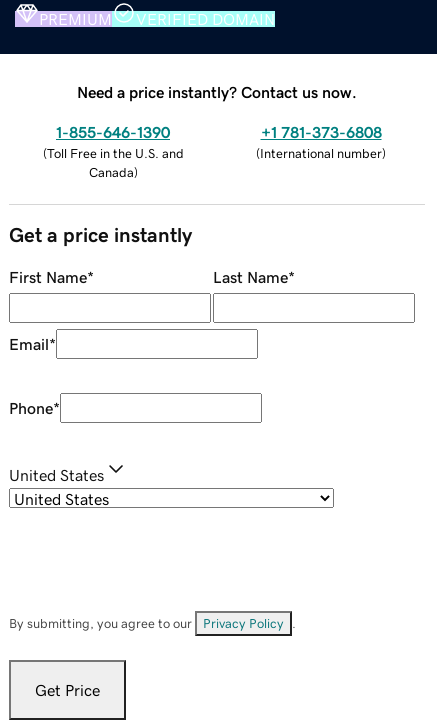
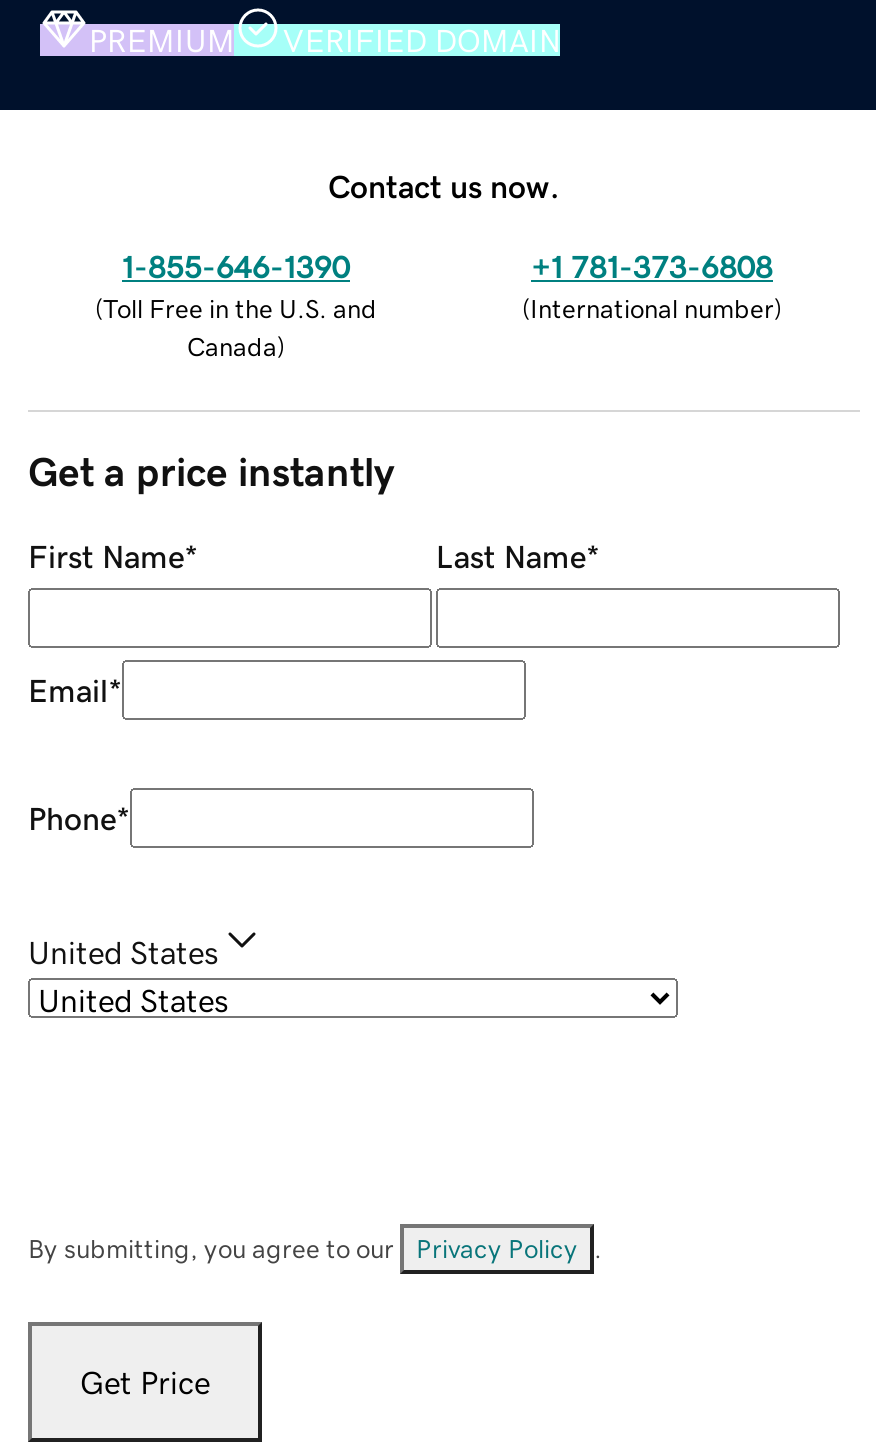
- Need a price instantly? Contact us now.
+ Contact us now.
